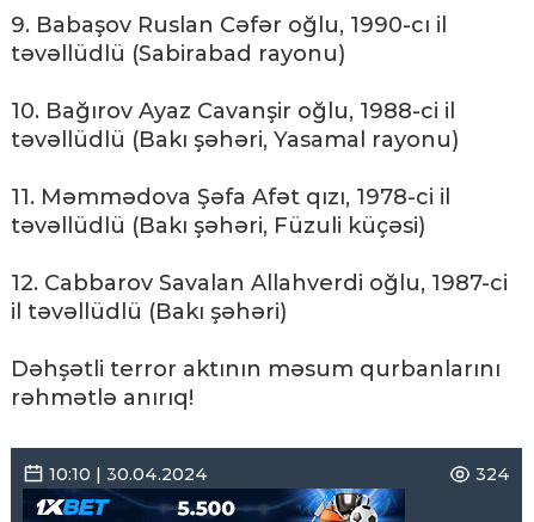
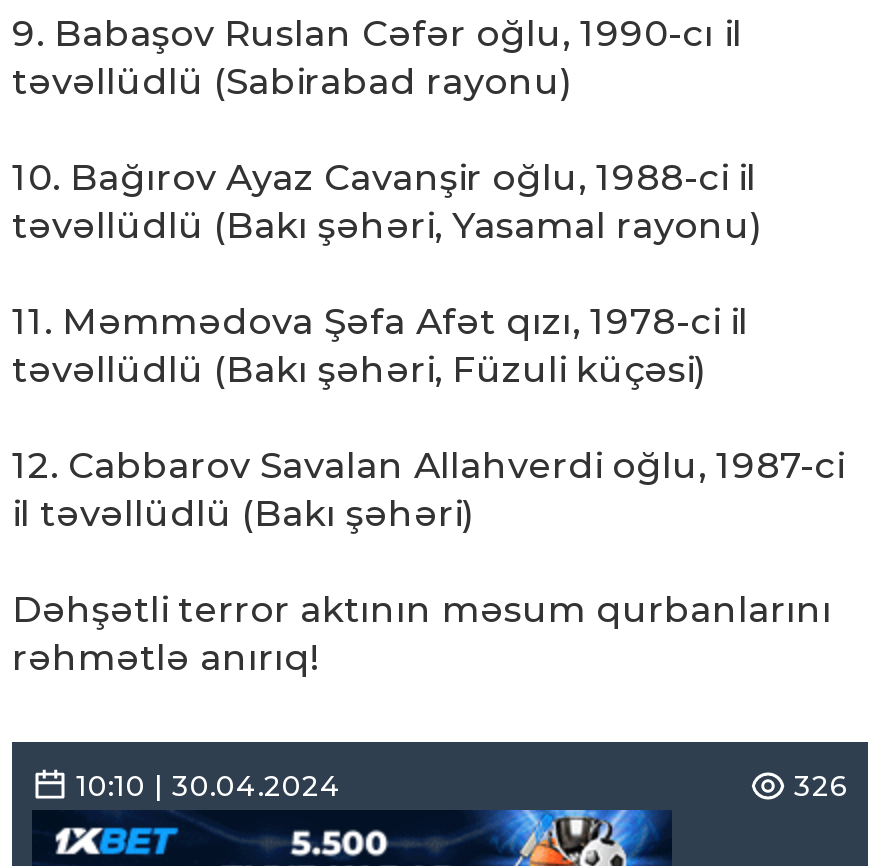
- 324
+ 326
